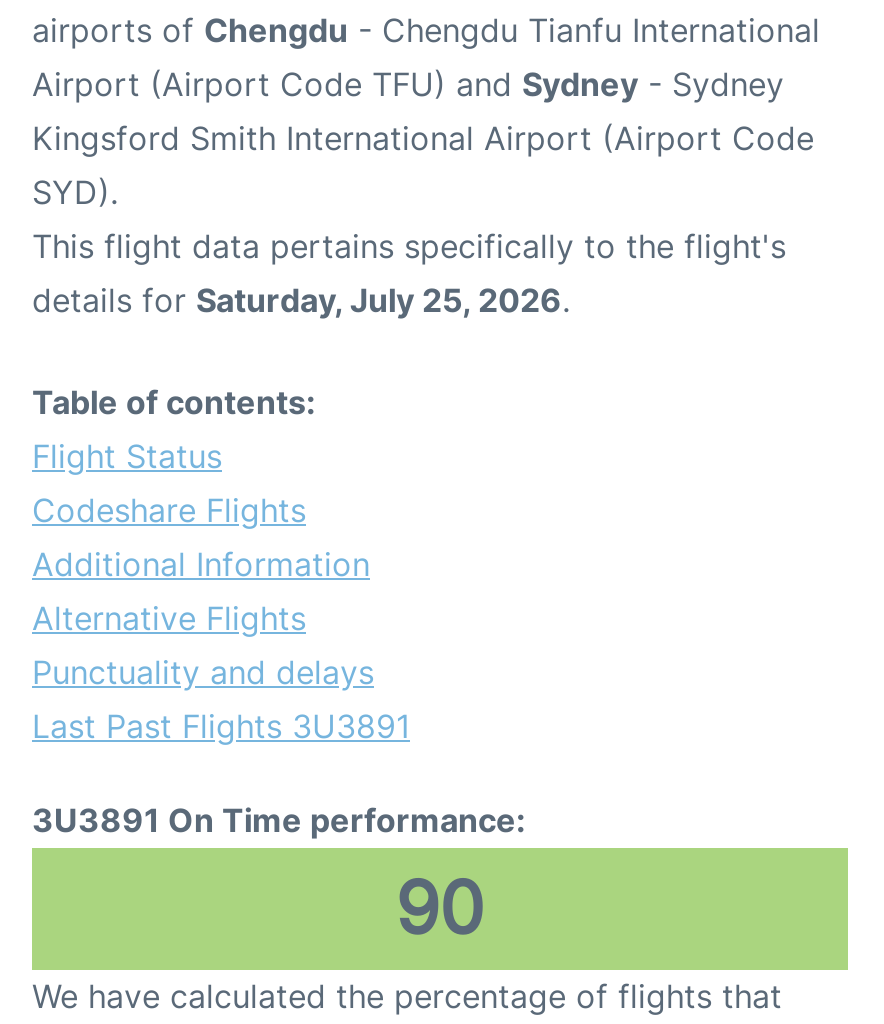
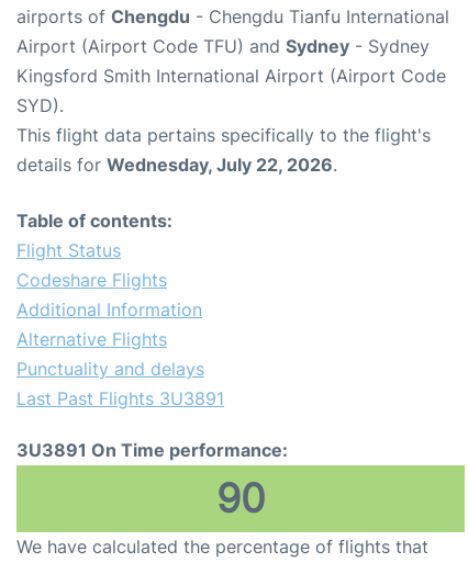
- details for Saturday, July 25, 2026.
+ details for Wednesday, July 22, 2026.
